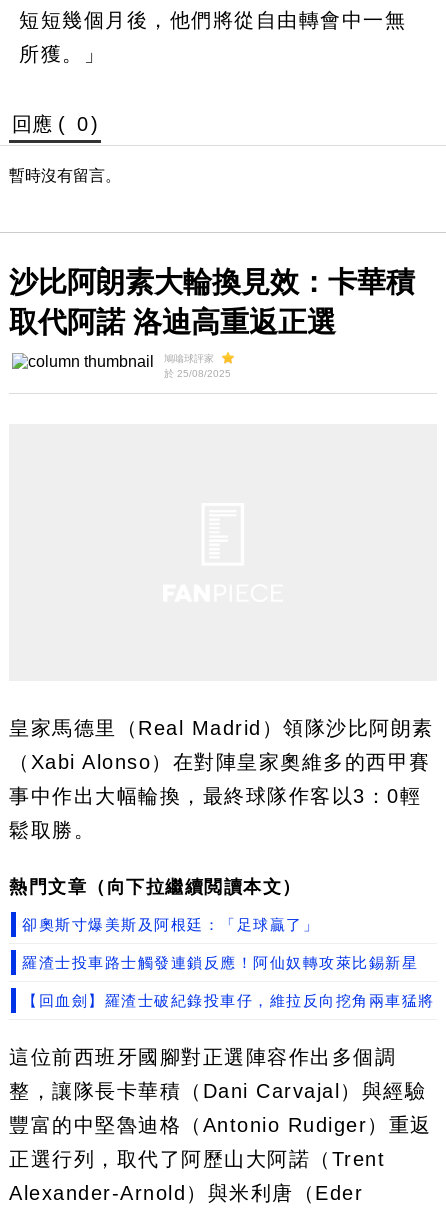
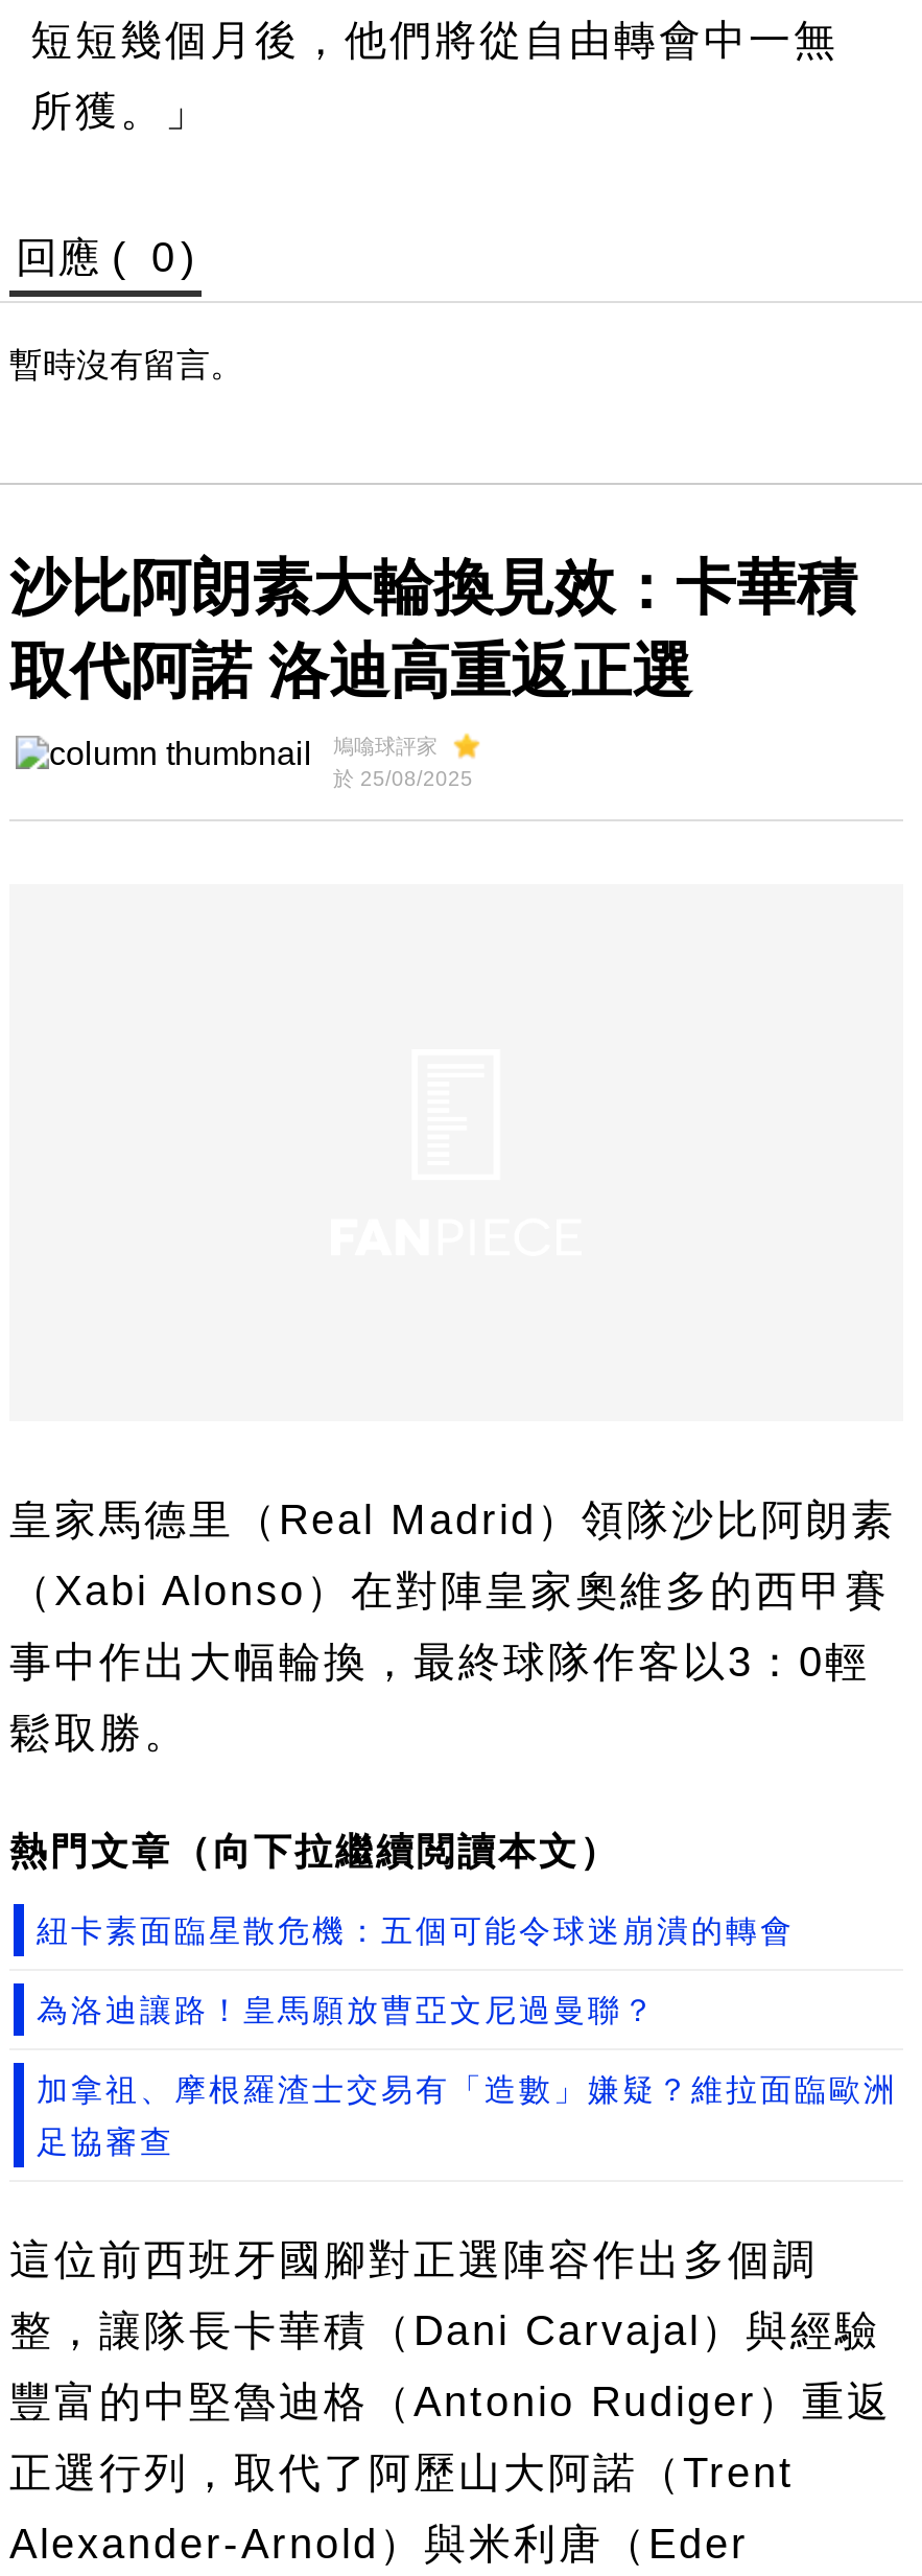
- 卻奧斯寸爆美斯及阿根廷：「足球贏了」
- 羅渣士投車路士觸發連鎖反應！阿仙奴轉攻萊比錫新星
- 【回血劍】羅渣士破紀錄投車仔，維拉反向挖角兩車猛將
+ 紐卡素面臨星散危機：五個可能令球迷崩潰的轉會
+ 為洛迪讓路！皇馬願放曹亞文尼過曼聯？
+ 加拿祖、摩根羅渣士交易有「造數」嫌疑？維拉面臨歐洲
+ 足協審查
